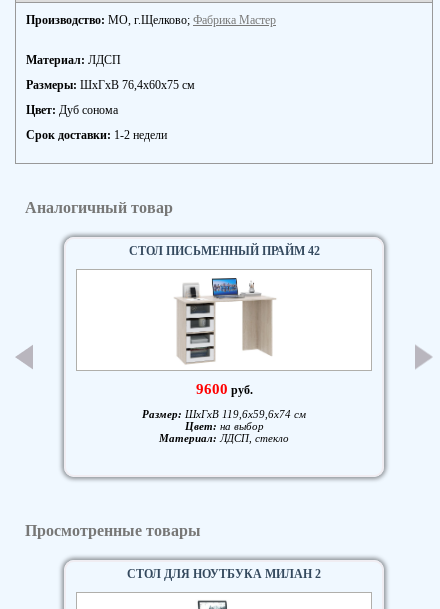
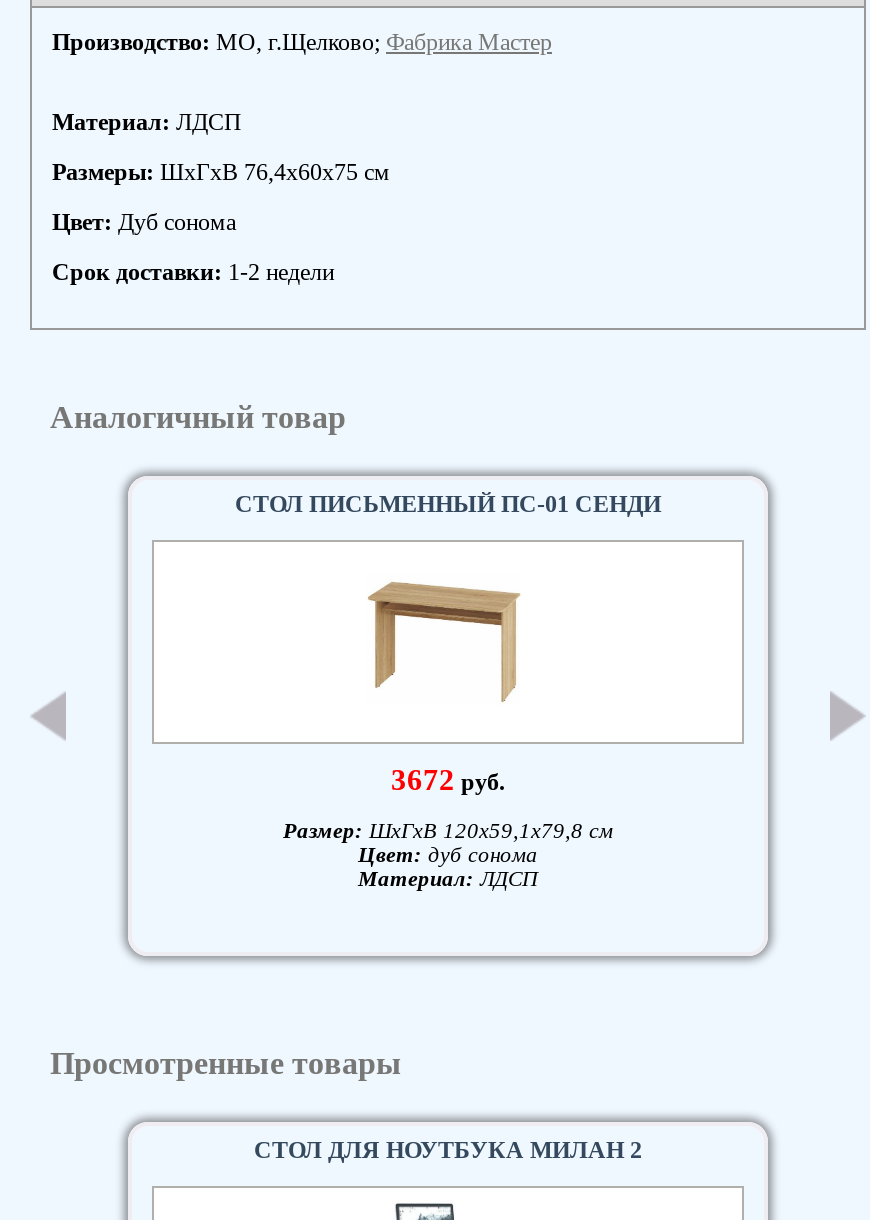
- СТОЛ ПИСЬМЕННЫЙ ПРАЙМ 42
+ СТОЛ ПИСЬМЕННЫЙ ПС-01 СЕНДИ

- [image]
- 9600 руб.
+ [image]
+ 3672 руб.

- Размер: ШxГxВ 119,6x59,6x74 см
- Цвет: на выбор
- Материал: ЛДСП, стекло
+ Размер: ШxГxВ 120x59,1x79,8 см
+ Цвет: дуб сонома
+ Материал: ЛДСП
